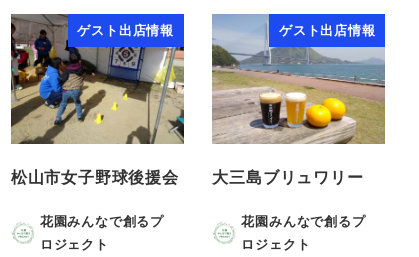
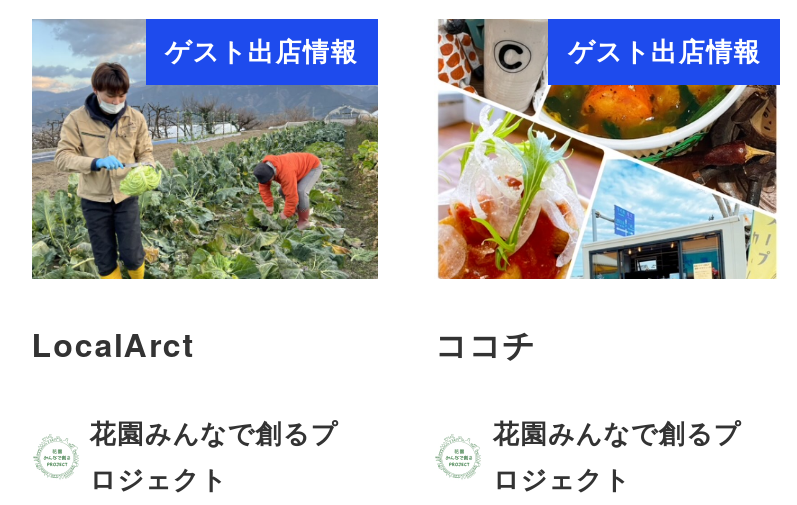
- [image]
- 松山市女子野球後援会
+ [image]
+ LocalArct

- [image]
- 大三島ブリュワリー
+ [image]
+ ココチ
